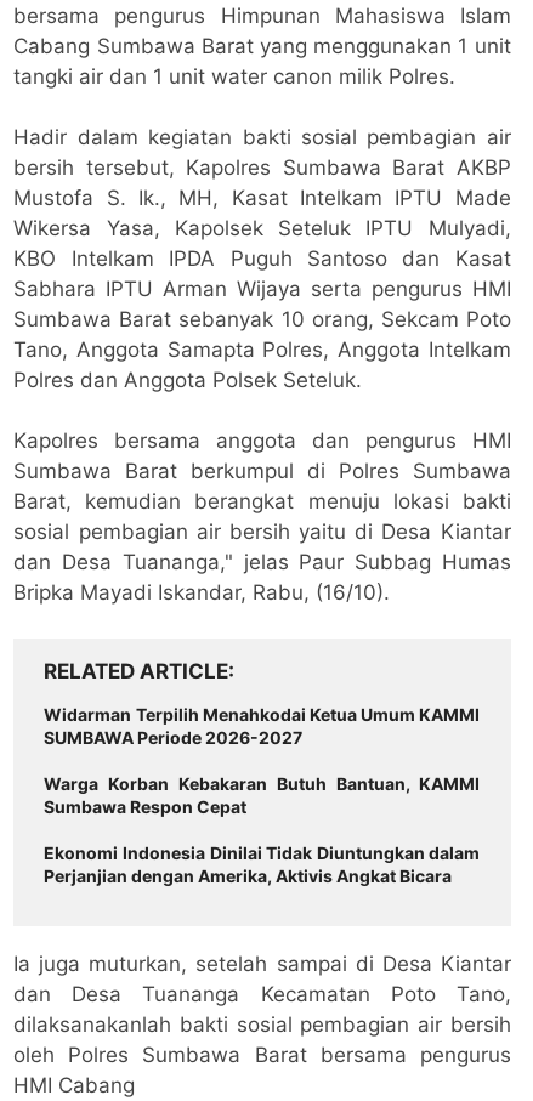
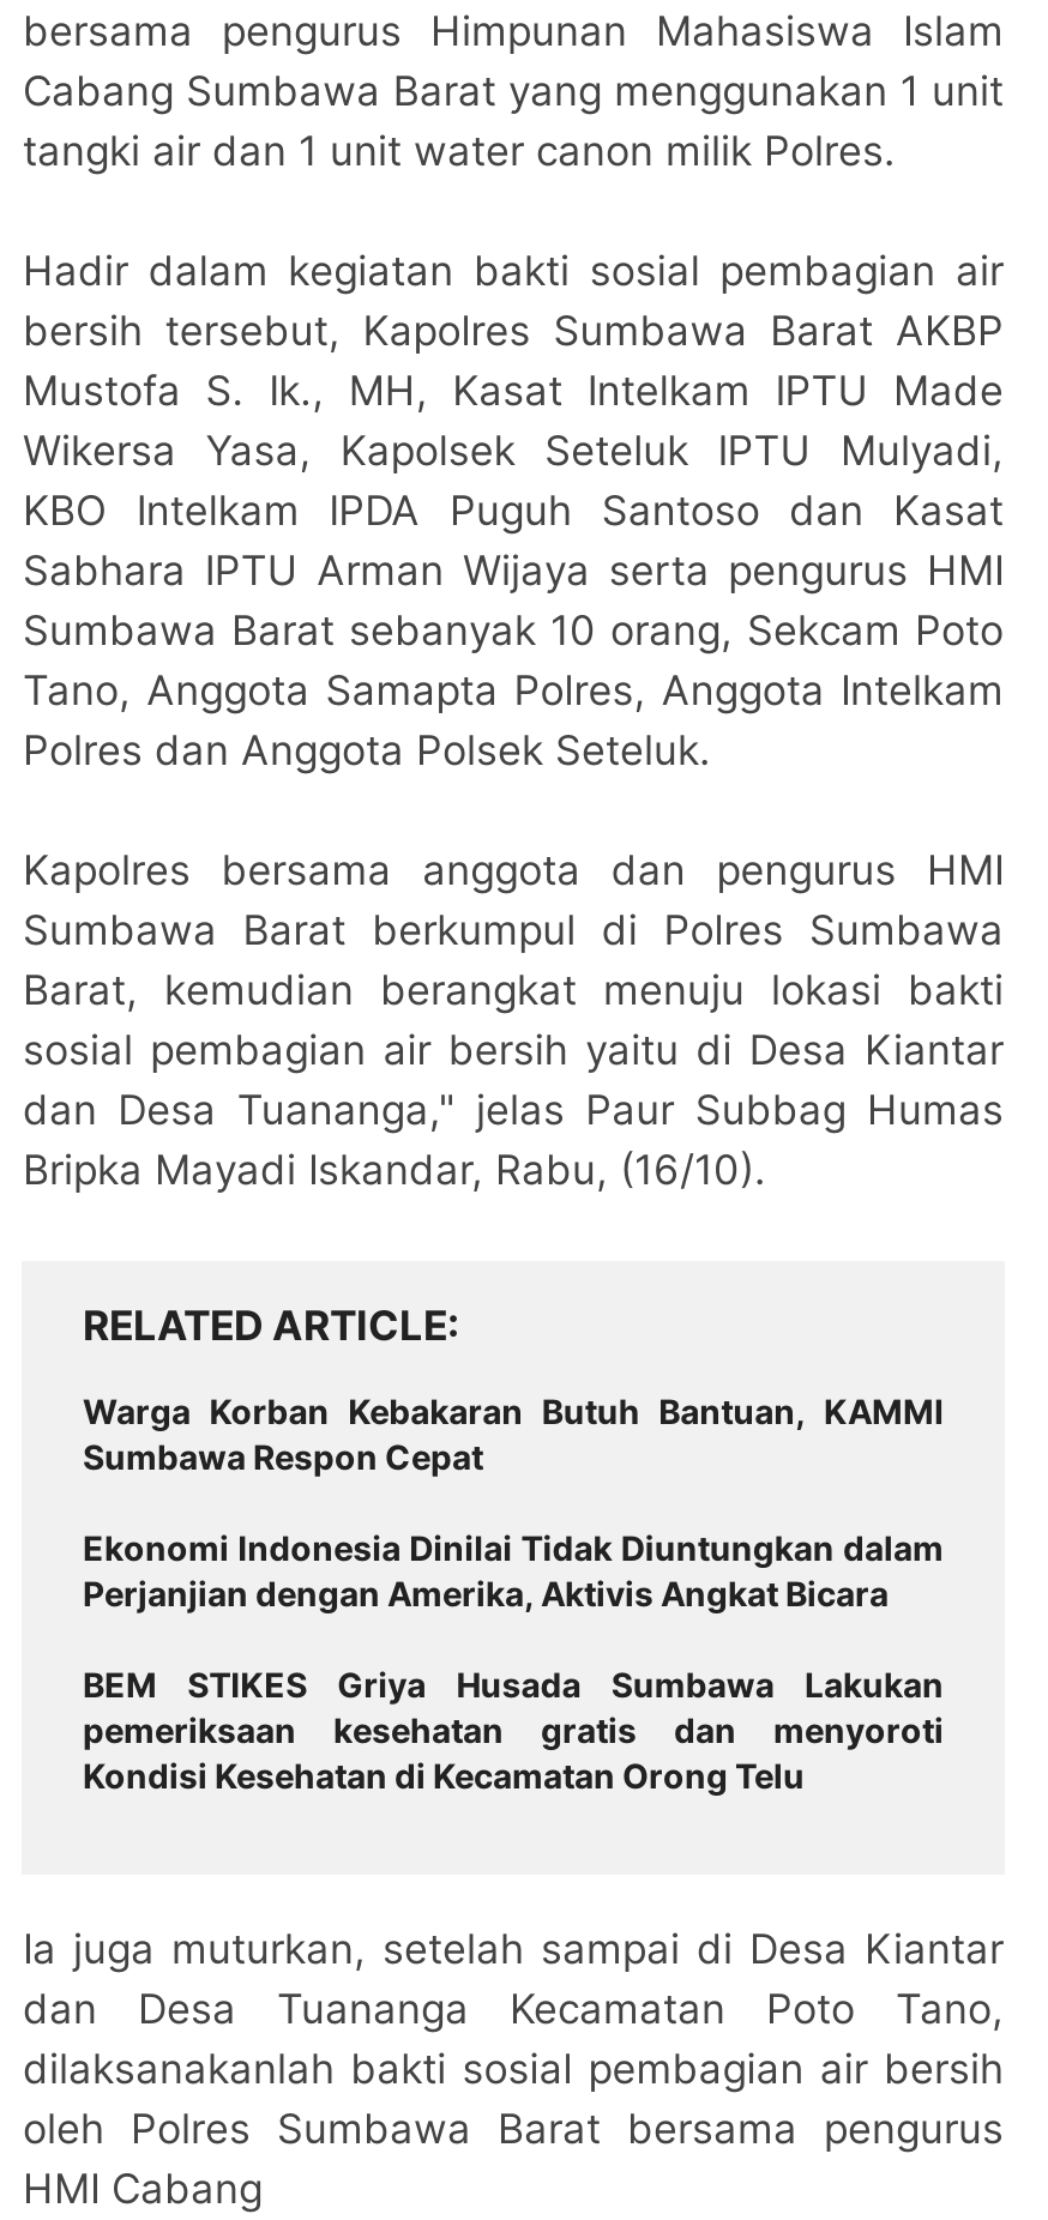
- Widarman Terpilih Menahkodai Ketua Umum KAMMI
- SUMBAWA Periode 2026-2027

moved up: Warga Korban Kebakaran Butuh Bantuan, KAMMI | Sumbawa Respon Cepat | Ekonomi Indonesia Dinilai Tidak Diuntungkan dalam | Perjanjian dengan Amerika, Aktivis Angkat Bicara

+ BEM STIKES Griya Husada Sumbawa Lakukan
+ pemeriksaan kesehatan gratis dan menyoroti
+ Kondisi Kesehatan di Kecamatan Orong Telu
